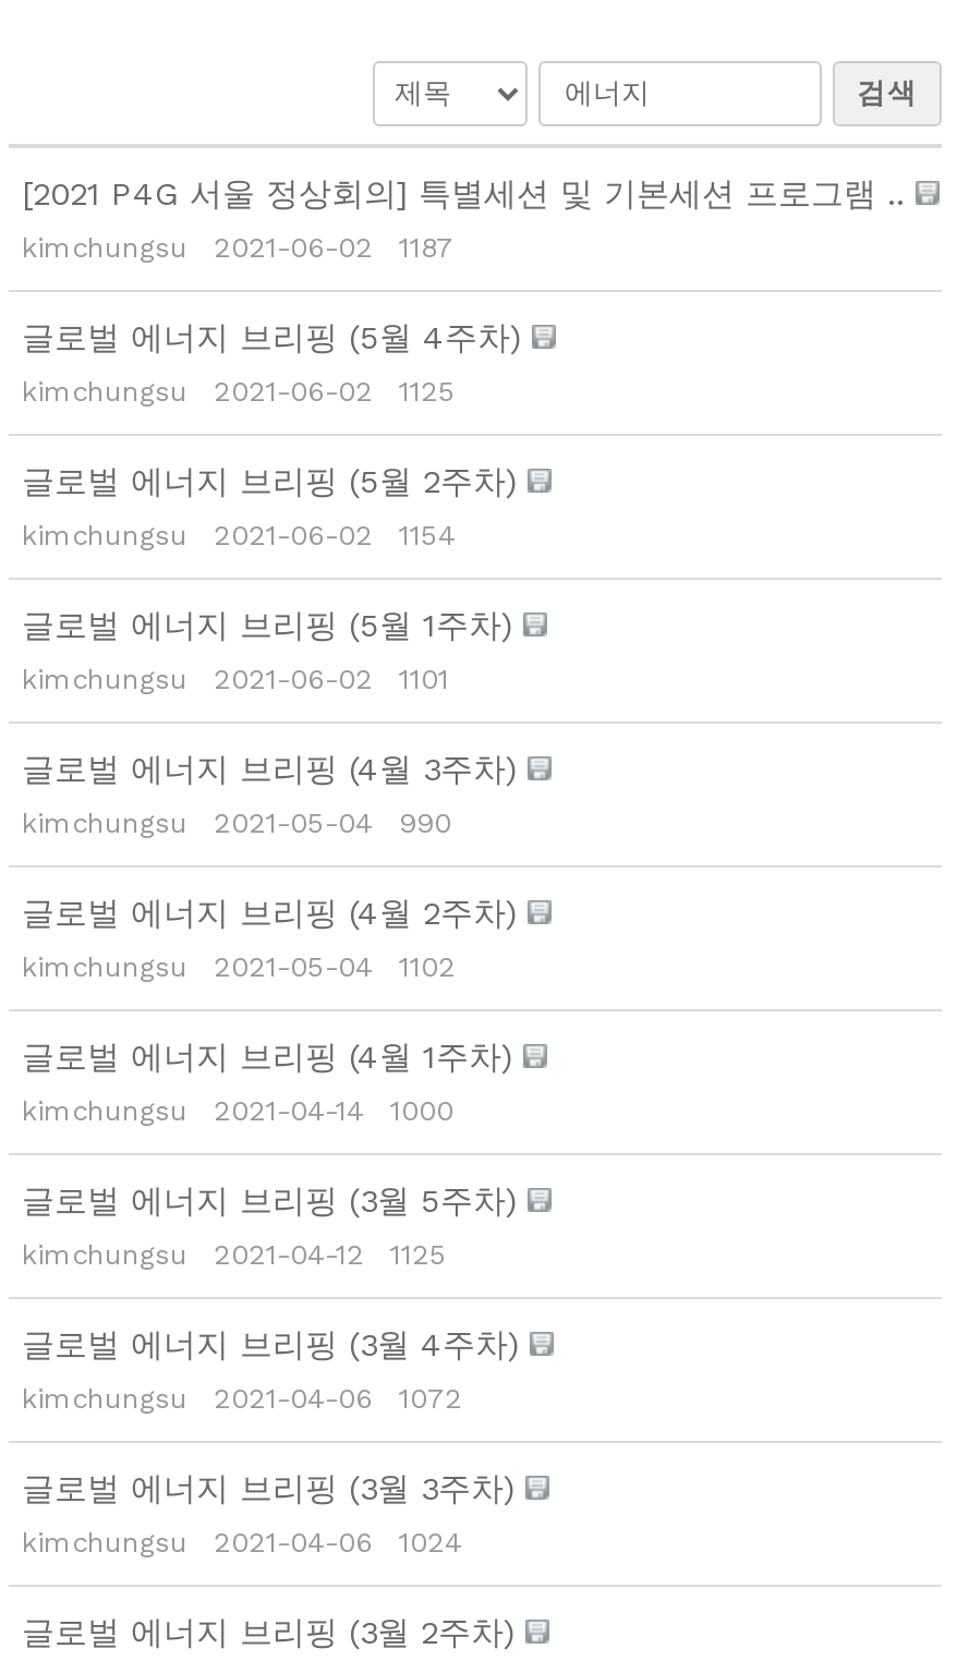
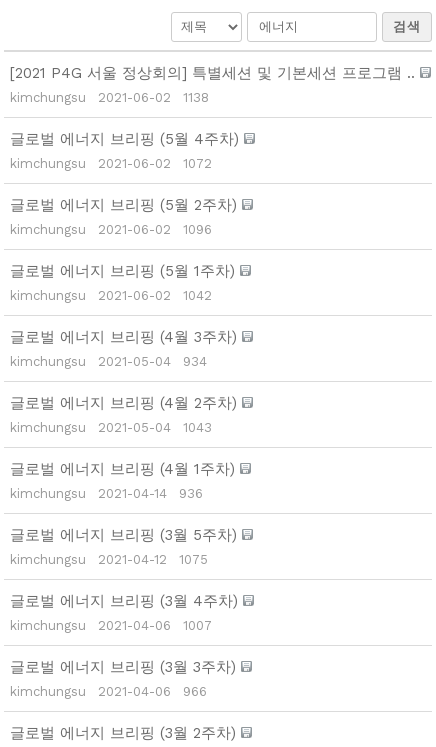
- kimchungsu 2021-06-02 1187
+ kimchungsu 2021-06-02 1138

- kimchungsu 2021-06-02 1125
+ kimchungsu 2021-06-02 1072

- kimchungsu 2021-06-02 1154
+ kimchungsu 2021-06-02 1096

- kimchungsu 2021-06-02 1101
+ kimchungsu 2021-06-02 1042

- kimchungsu 2021-05-04 990
+ kimchungsu 2021-05-04 934

- kimchungsu 2021-05-04 1102
+ kimchungsu 2021-05-04 1043

- kimchungsu 2021-04-14 1000
+ kimchungsu 2021-04-14 936

- kimchungsu 2021-04-12 1125
+ kimchungsu 2021-04-12 1075

- kimchungsu 2021-04-06 1072
+ kimchungsu 2021-04-06 1007

- kimchungsu 2021-04-06 1024
+ kimchungsu 2021-04-06 966
